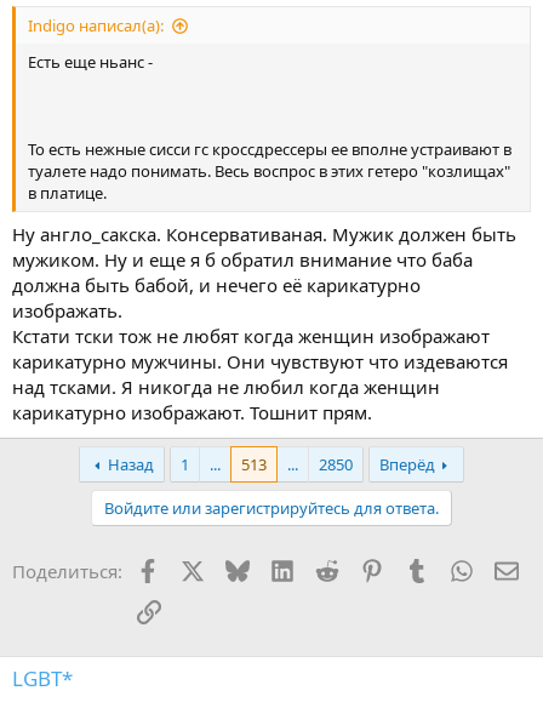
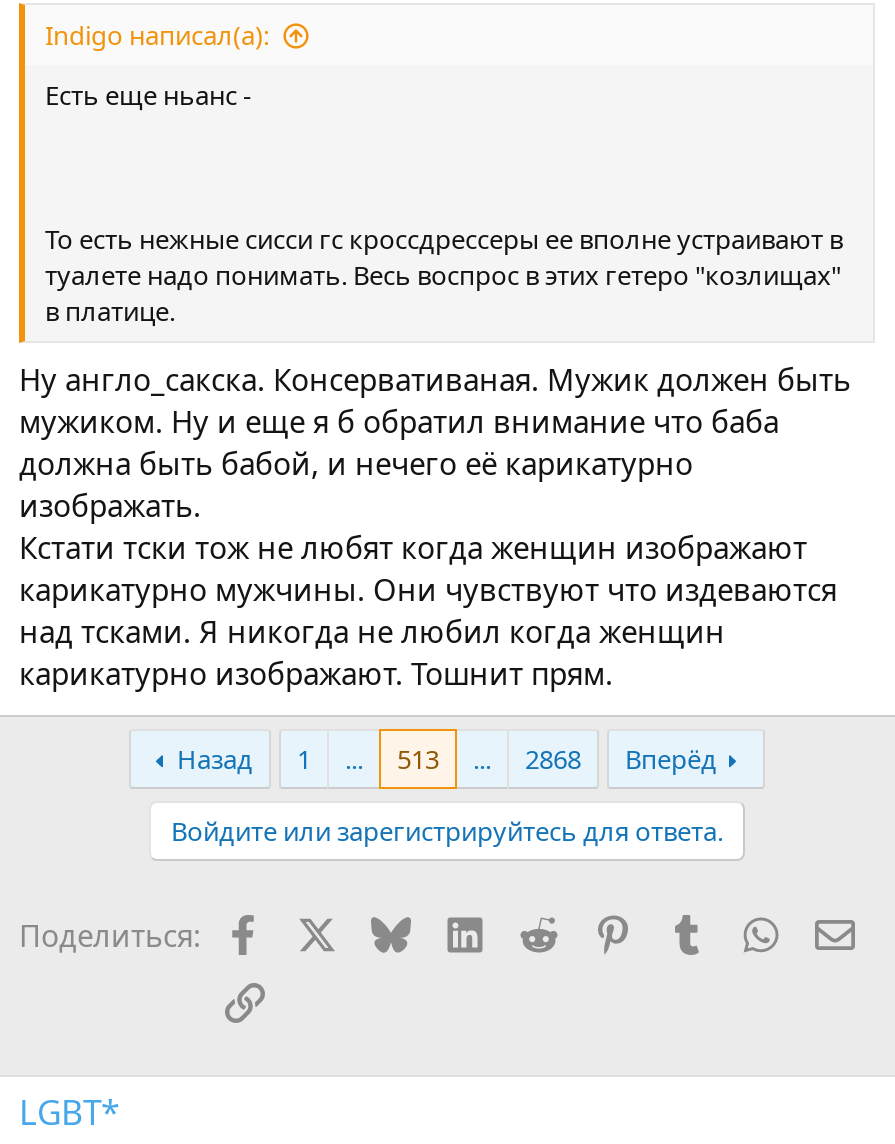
- 2850
+ 2868
